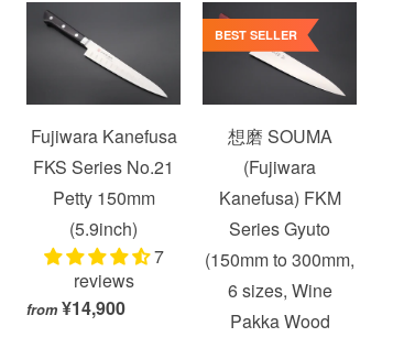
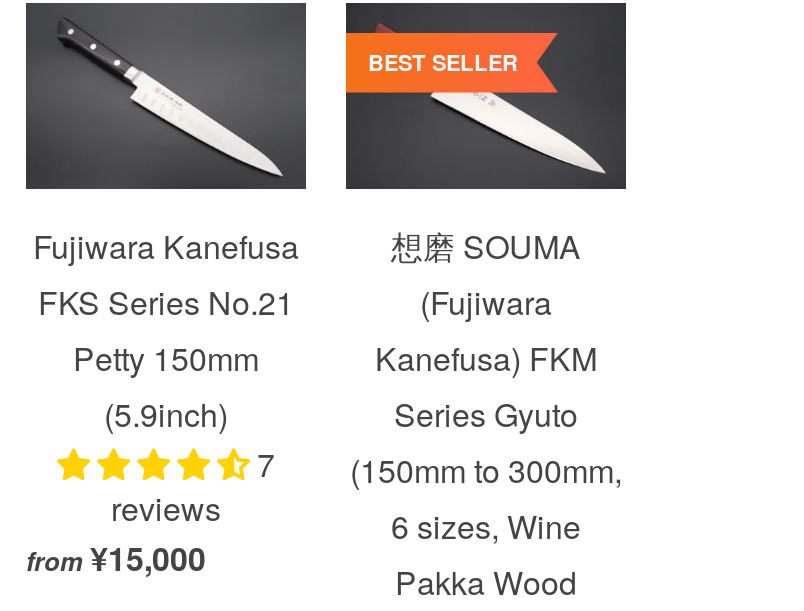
- from ¥14,900
+ from ¥15,000
